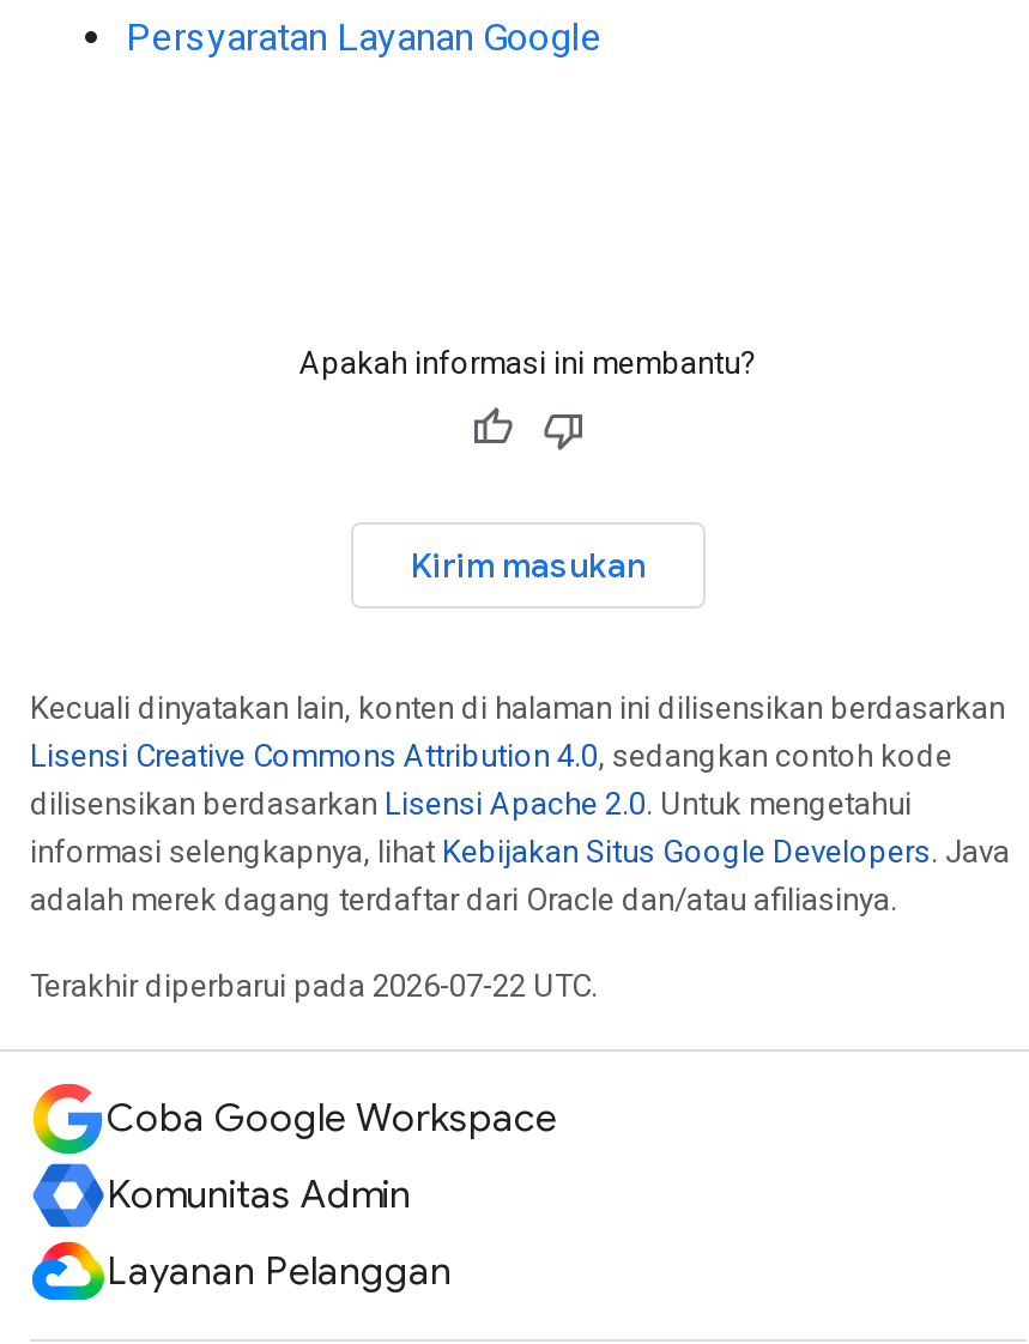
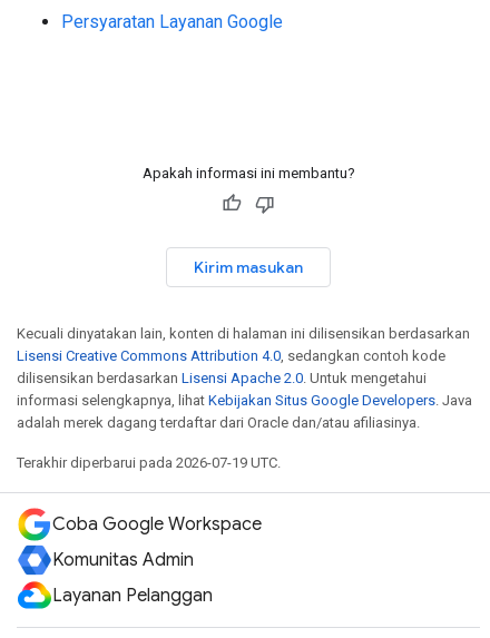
- Terakhir diperbarui pada 2026-07-22 UTC.
+ Terakhir diperbarui pada 2026-07-19 UTC.
